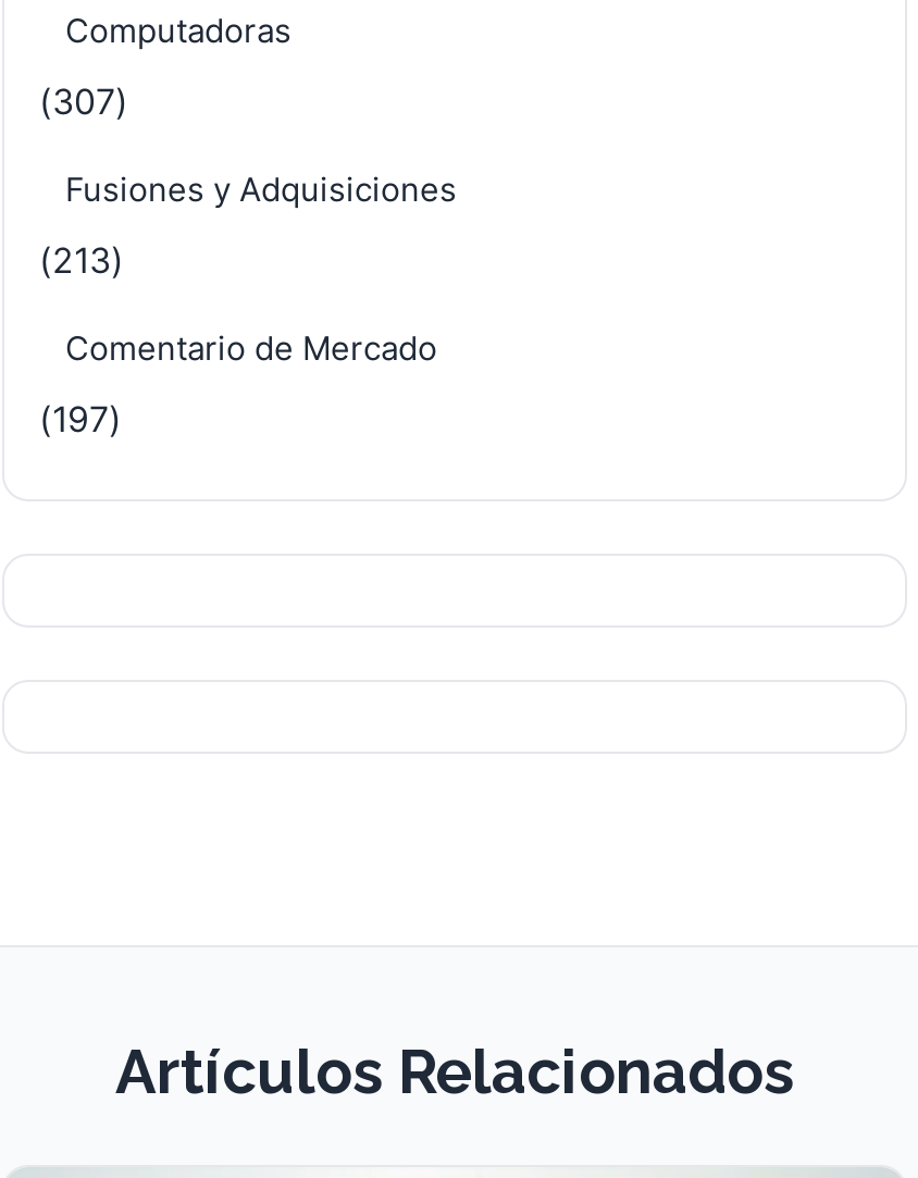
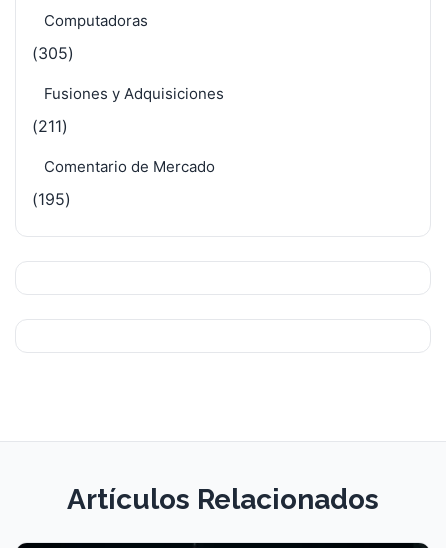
- (307)
+ (305)

- (213)
+ (211)

- (197)
+ (195)
